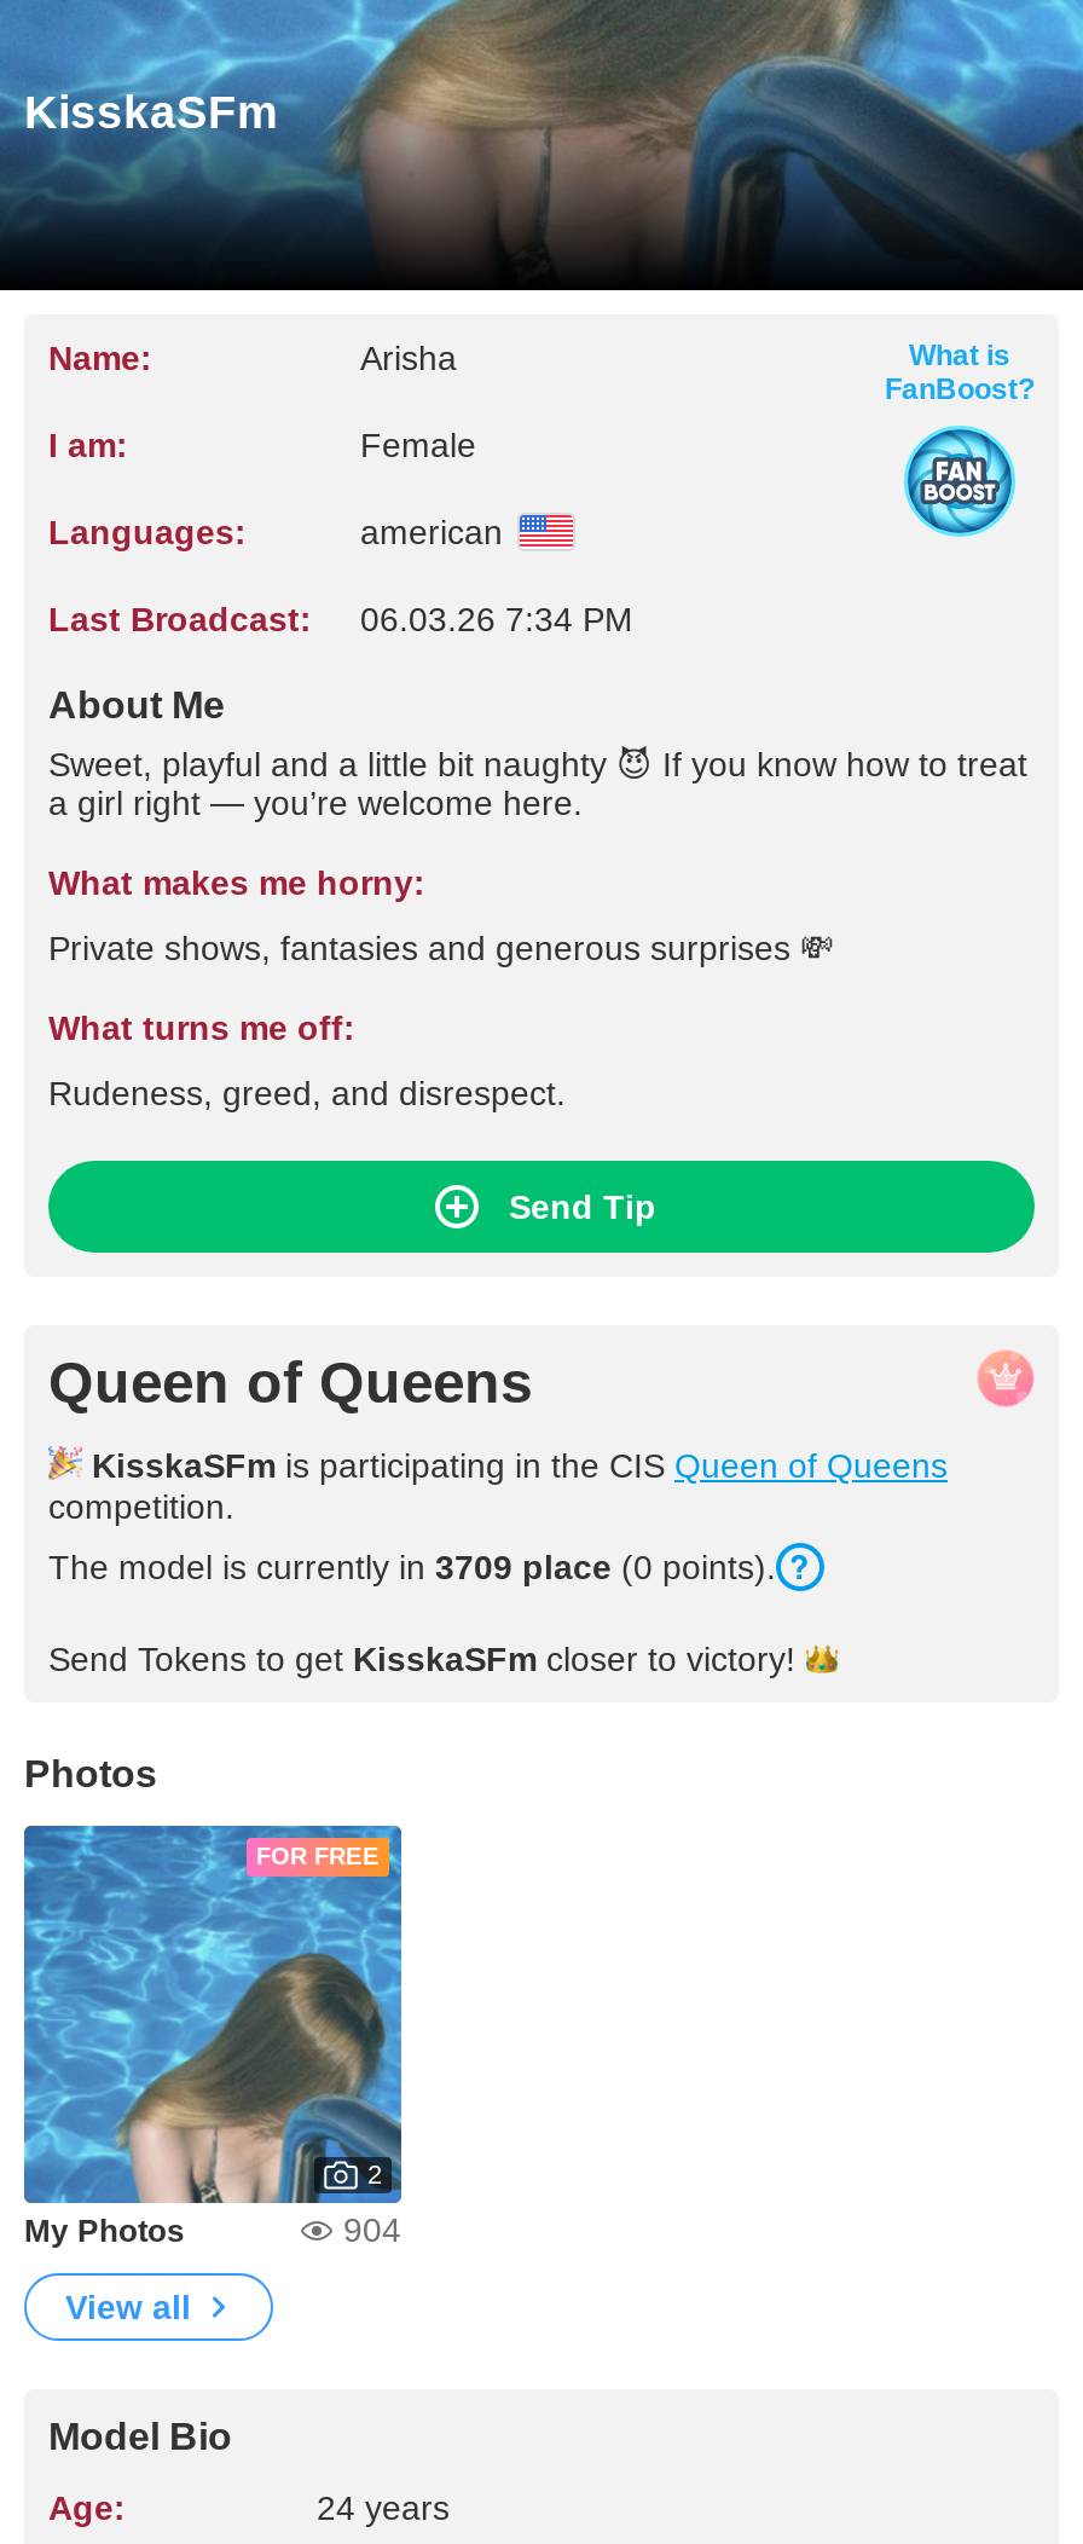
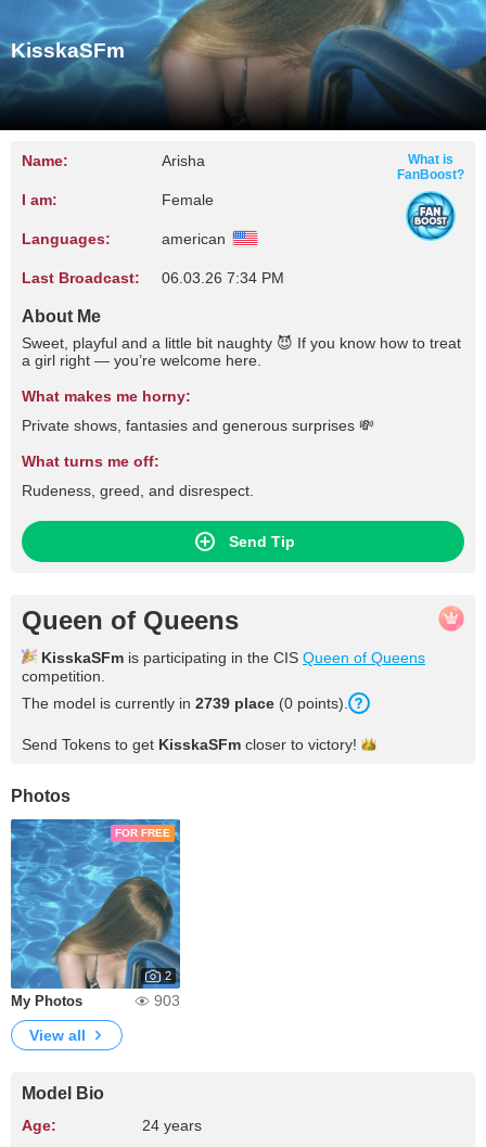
- The model is currently in 3709 place (0 points).
+ The model is currently in 2739 place (0 points).

- 904
+ 903
